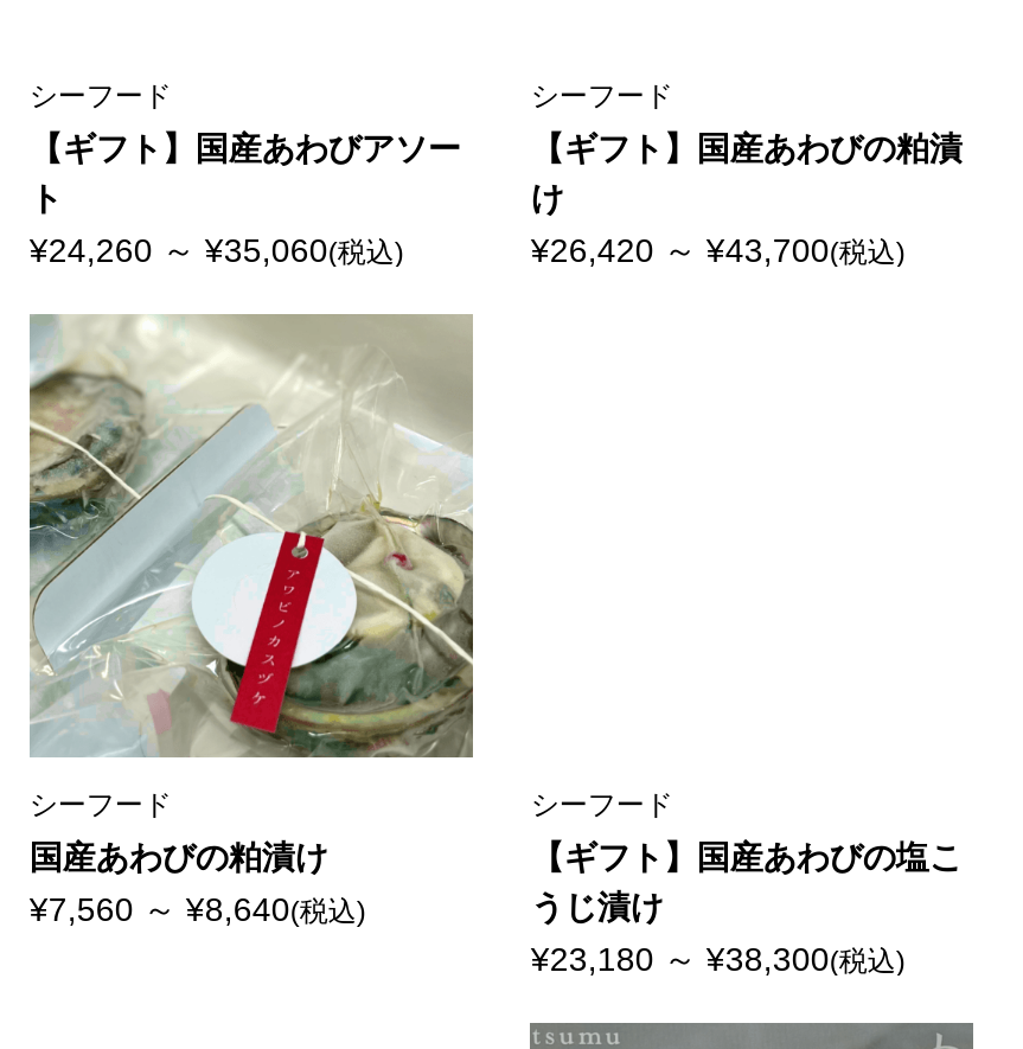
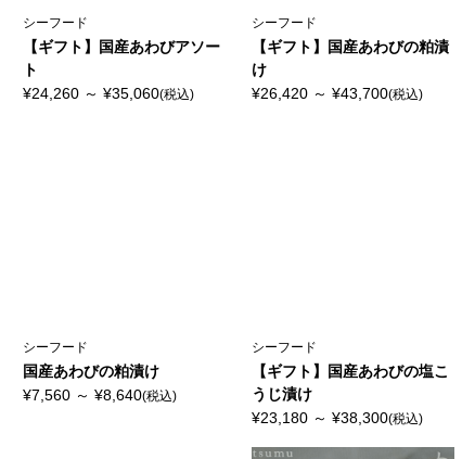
- [image]
